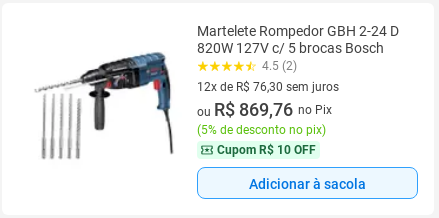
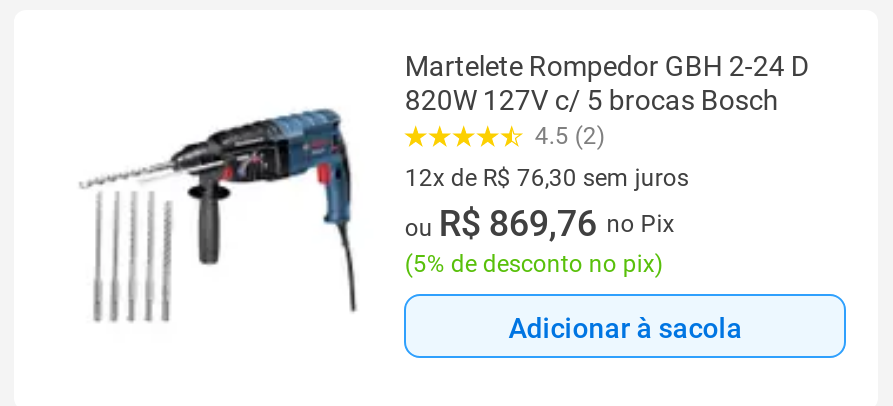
- Cupom R$ 10 OFF
